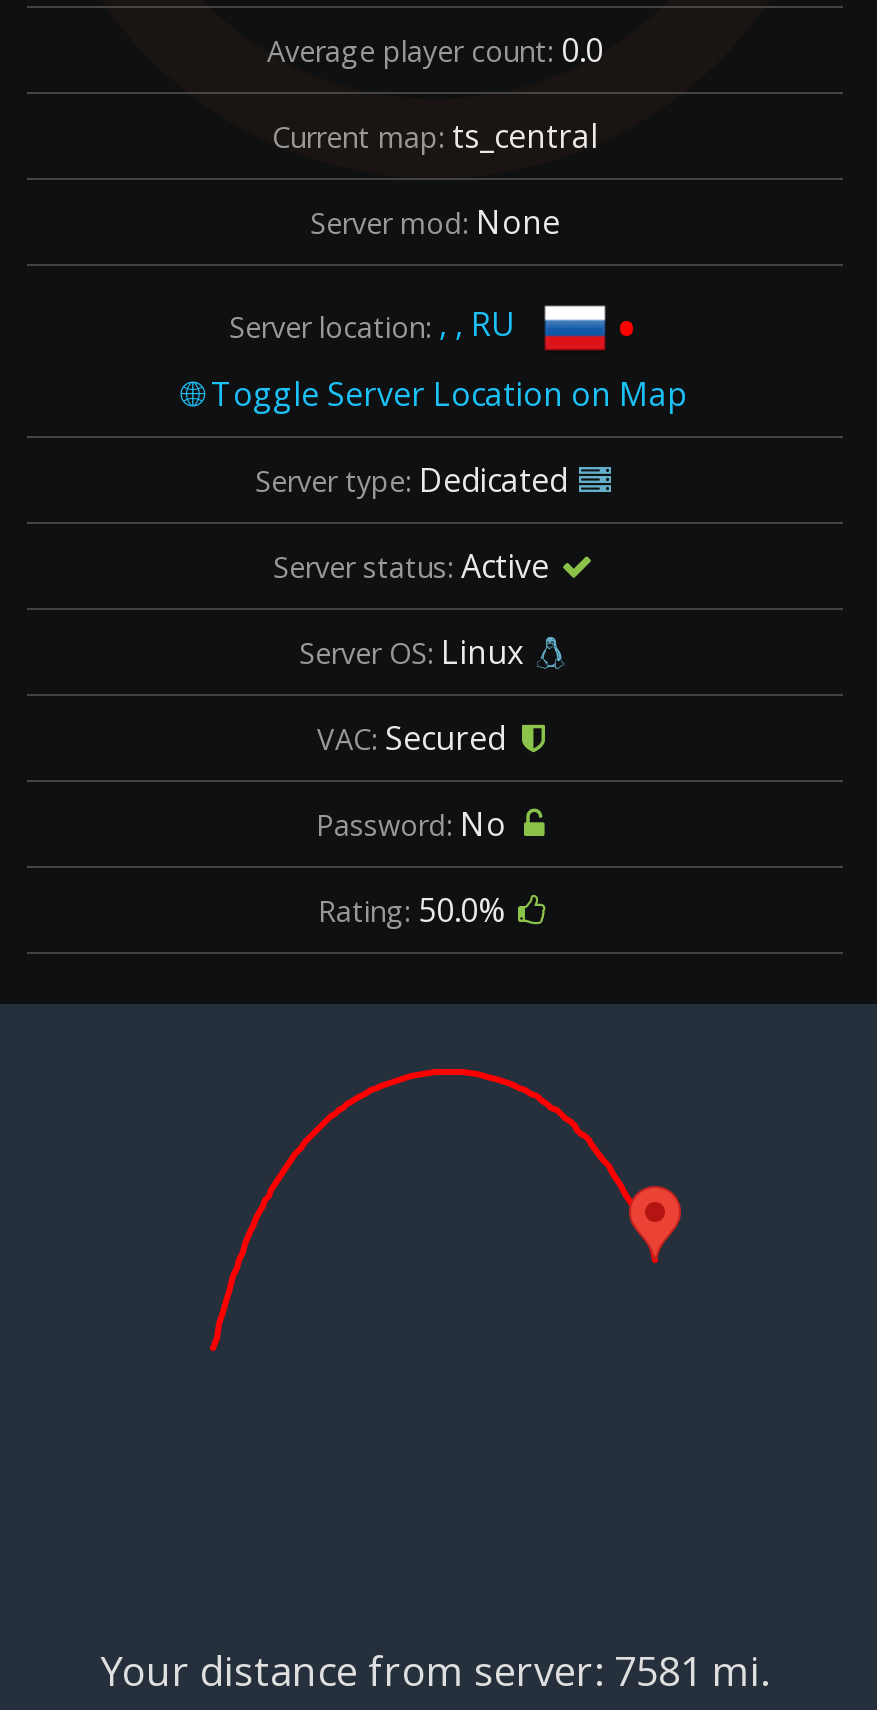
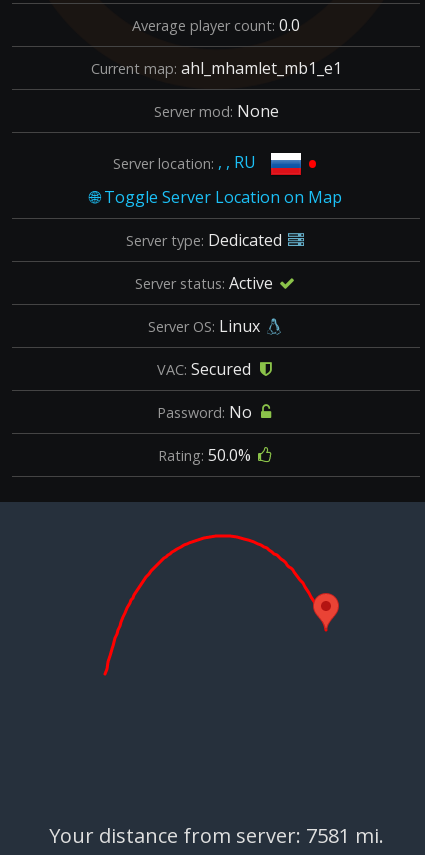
- Current map: ts_central
+ Current map: ahl_mhamlet_mb1_e1
